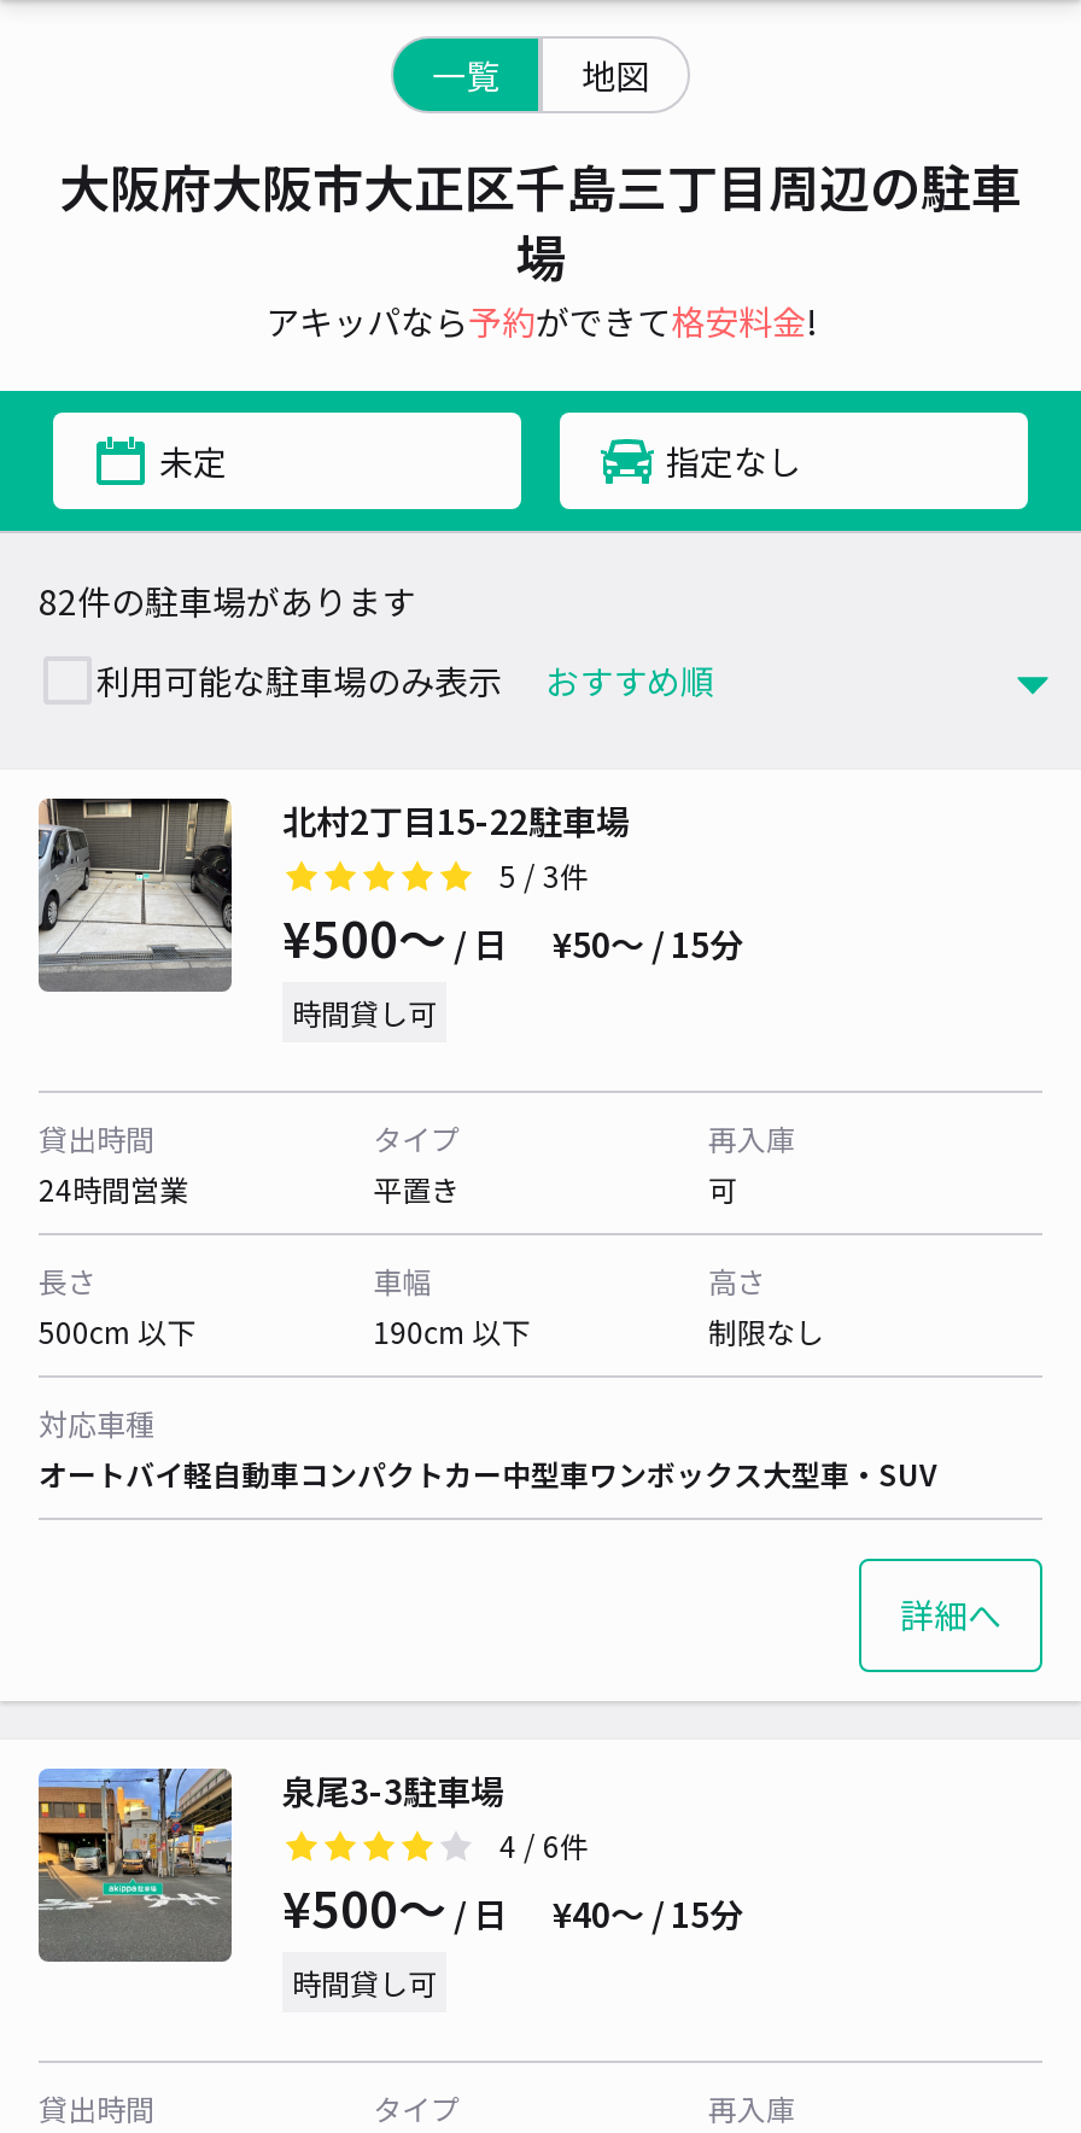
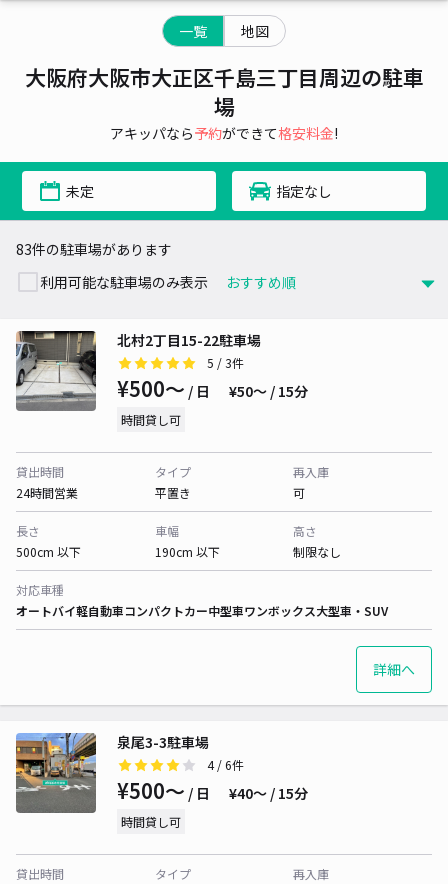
- 82件の駐車場があります
+ 83件の駐車場があります
